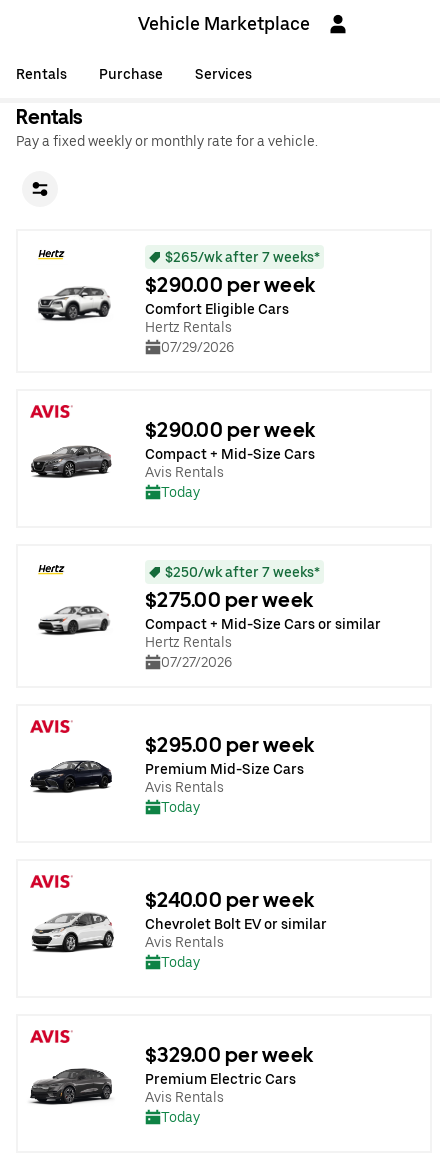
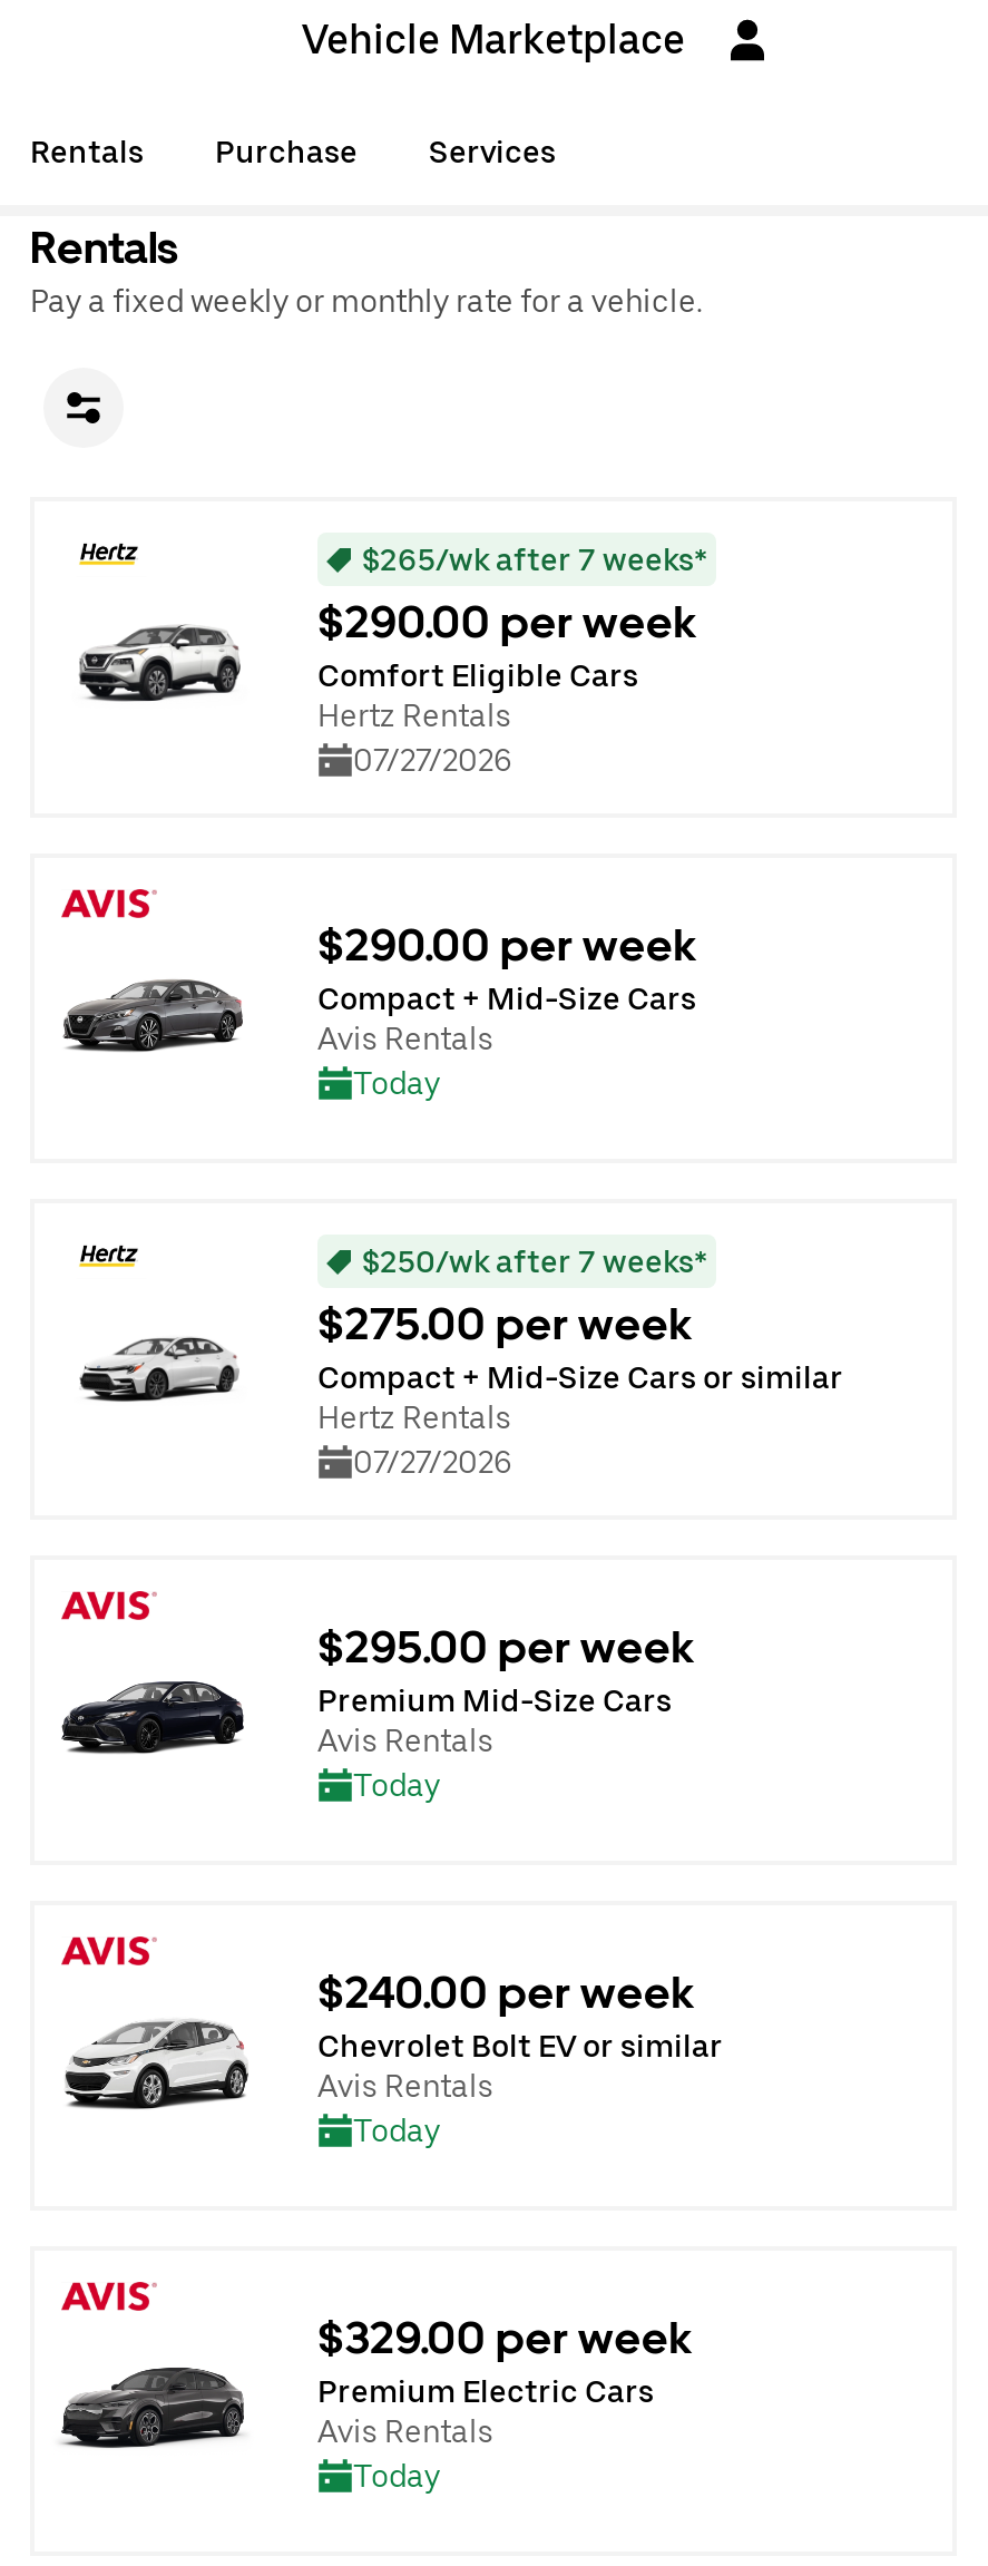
- 07/29/2026
+ 07/27/2026
